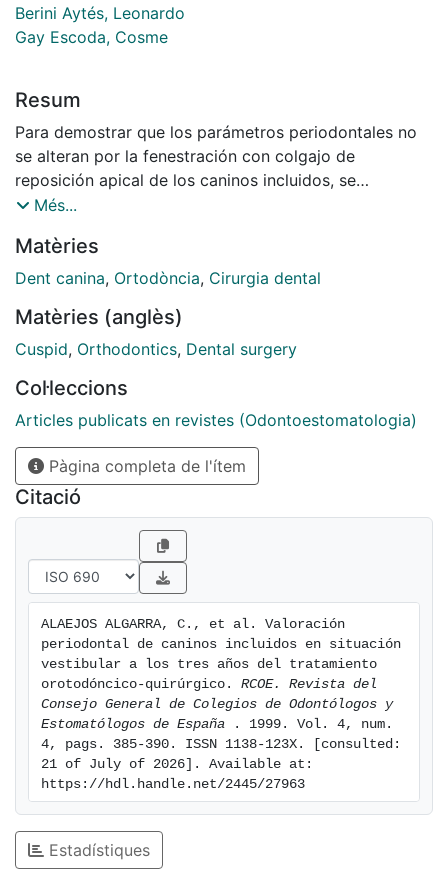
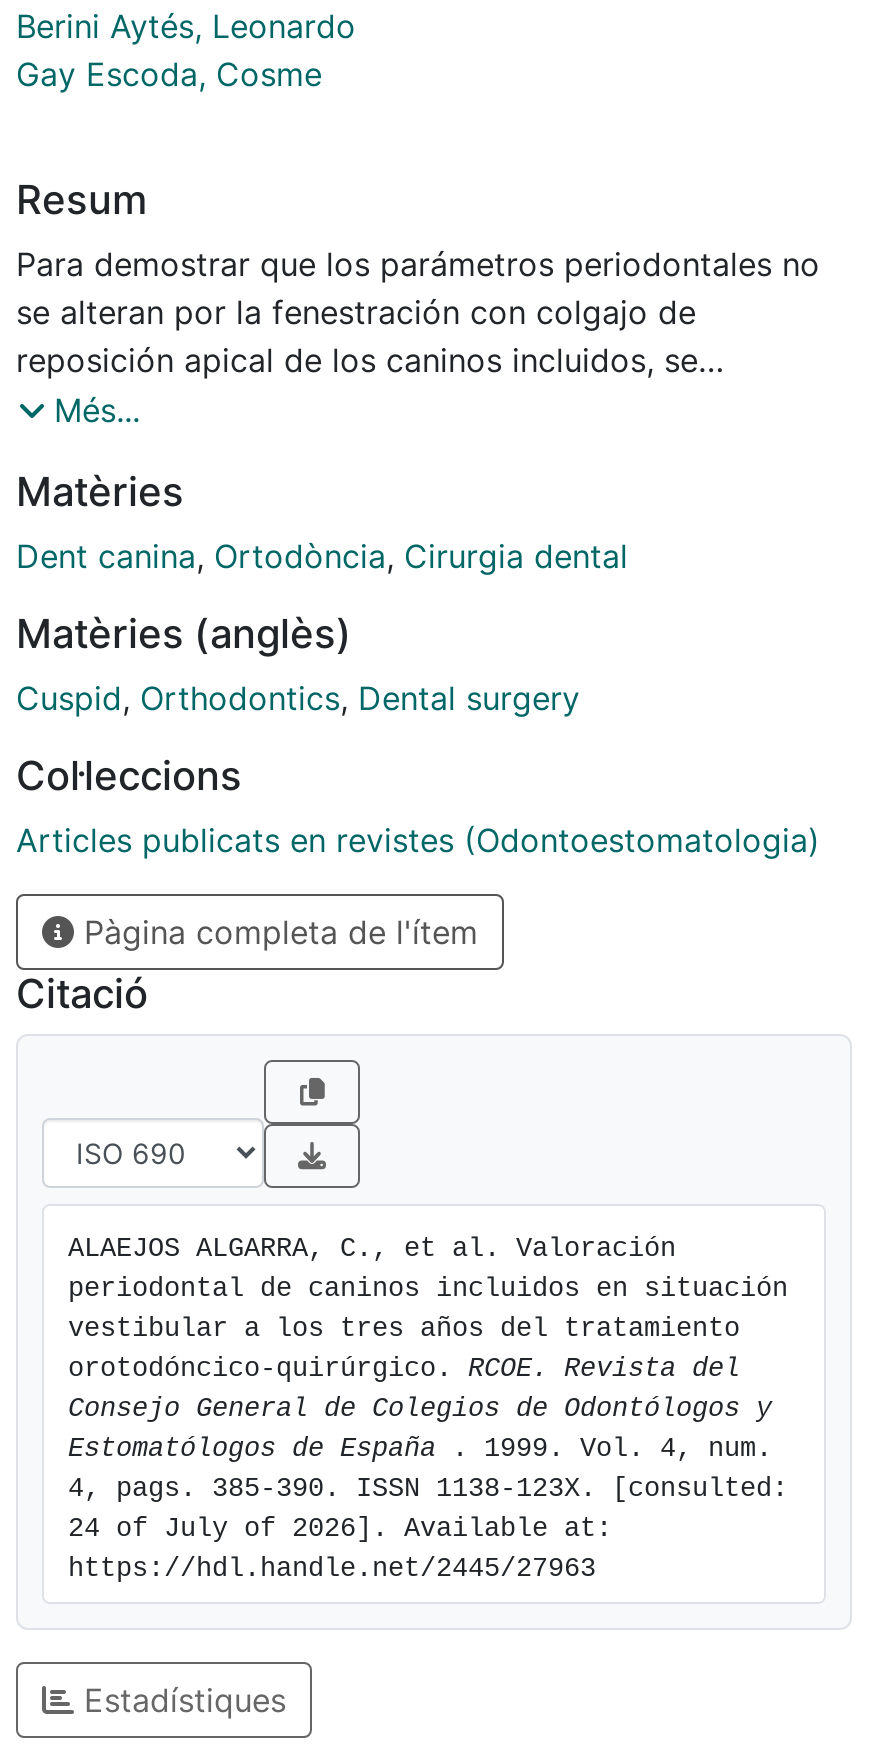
- 21 of July of 2026]. Available at:
+ 24 of July of 2026]. Available at:
